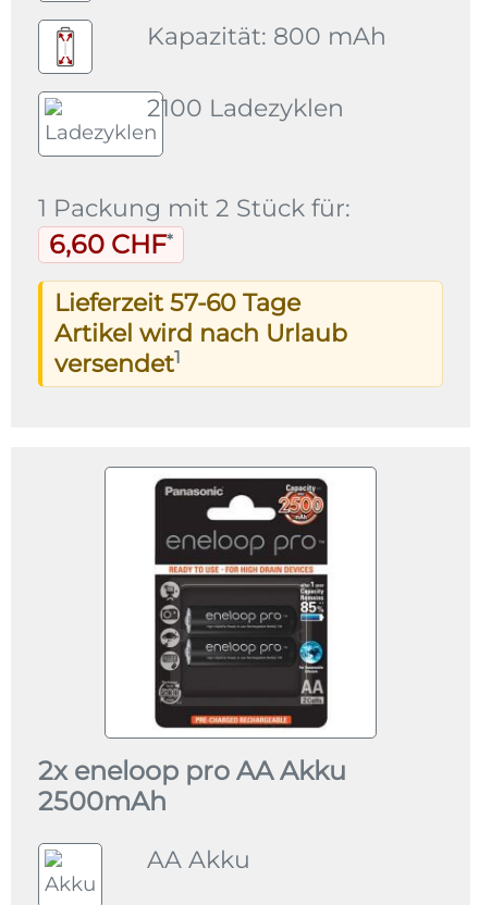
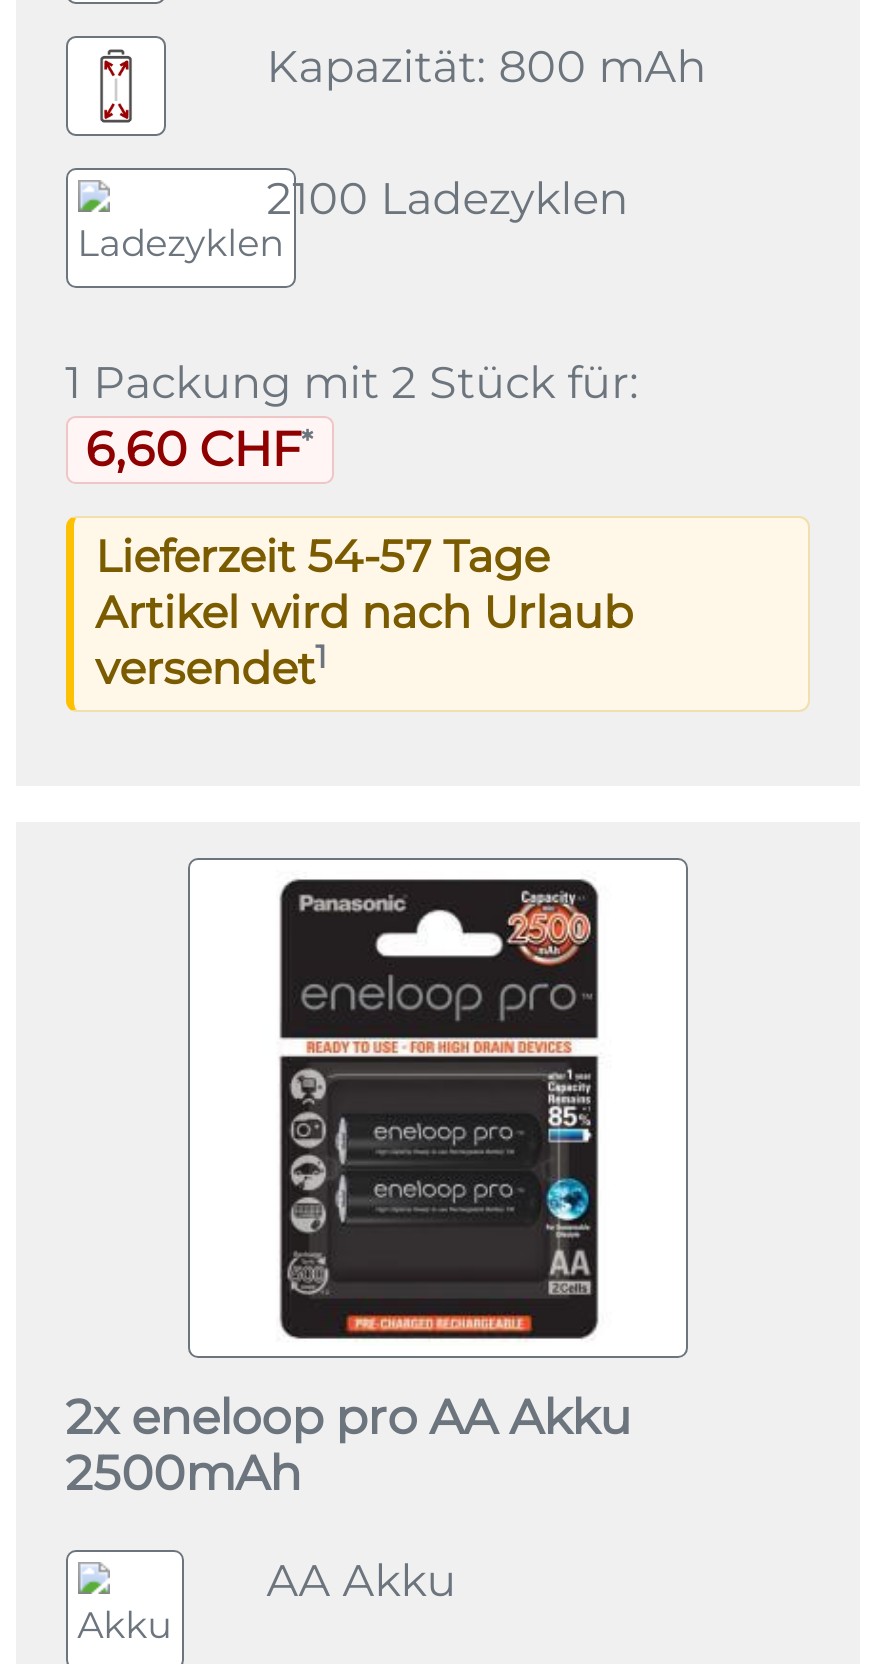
- Lieferzeit 57-60 Tage
+ Lieferzeit 54-57 Tage
